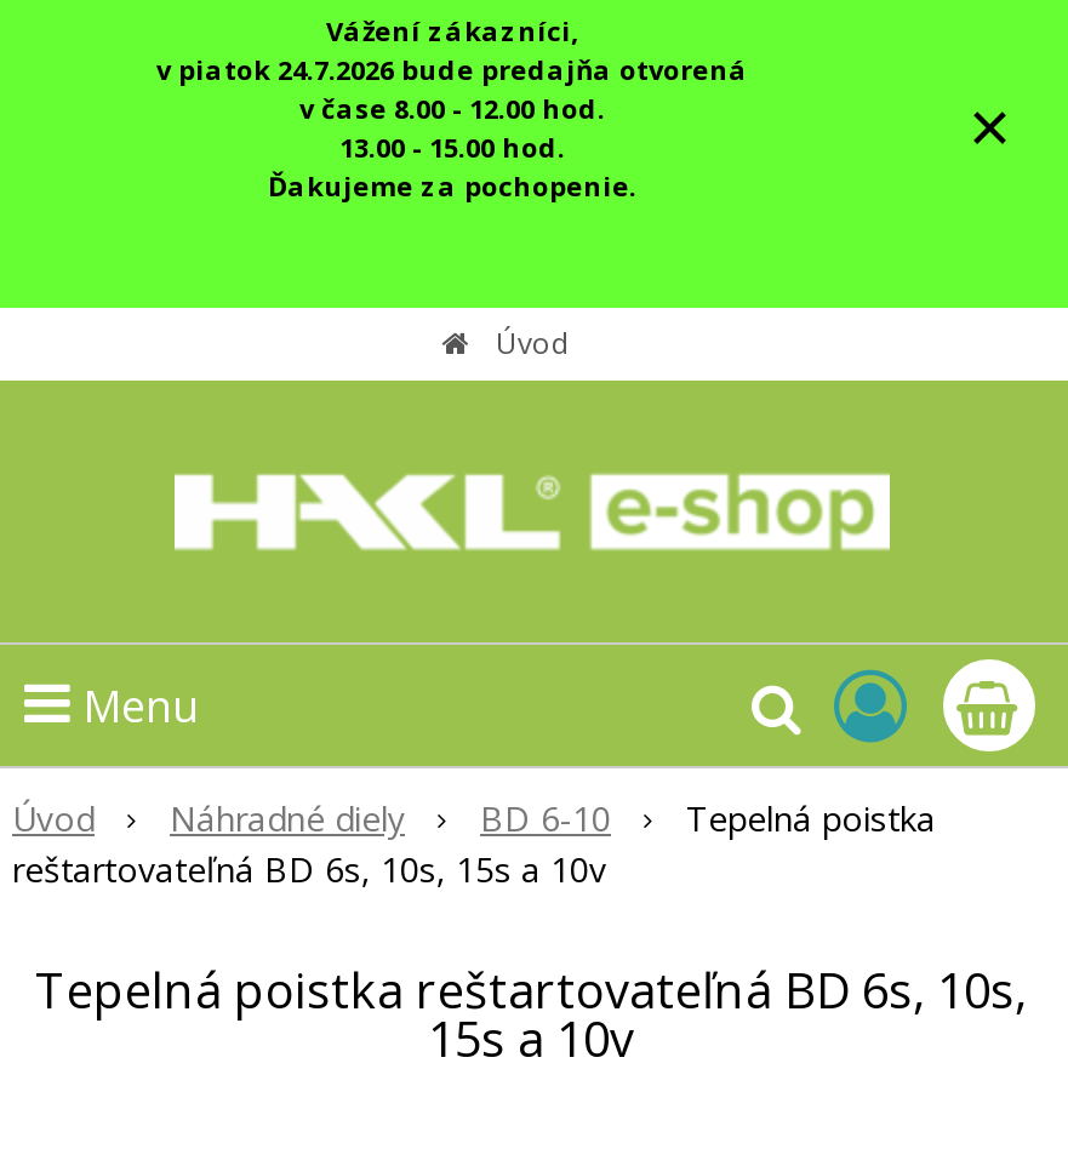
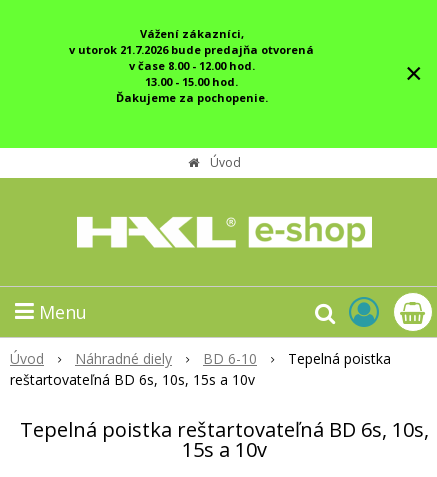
- v piatok 24.7.2026 bude predajňa otvorená
+ v utorok 21.7.2026 bude predajňa otvorená
